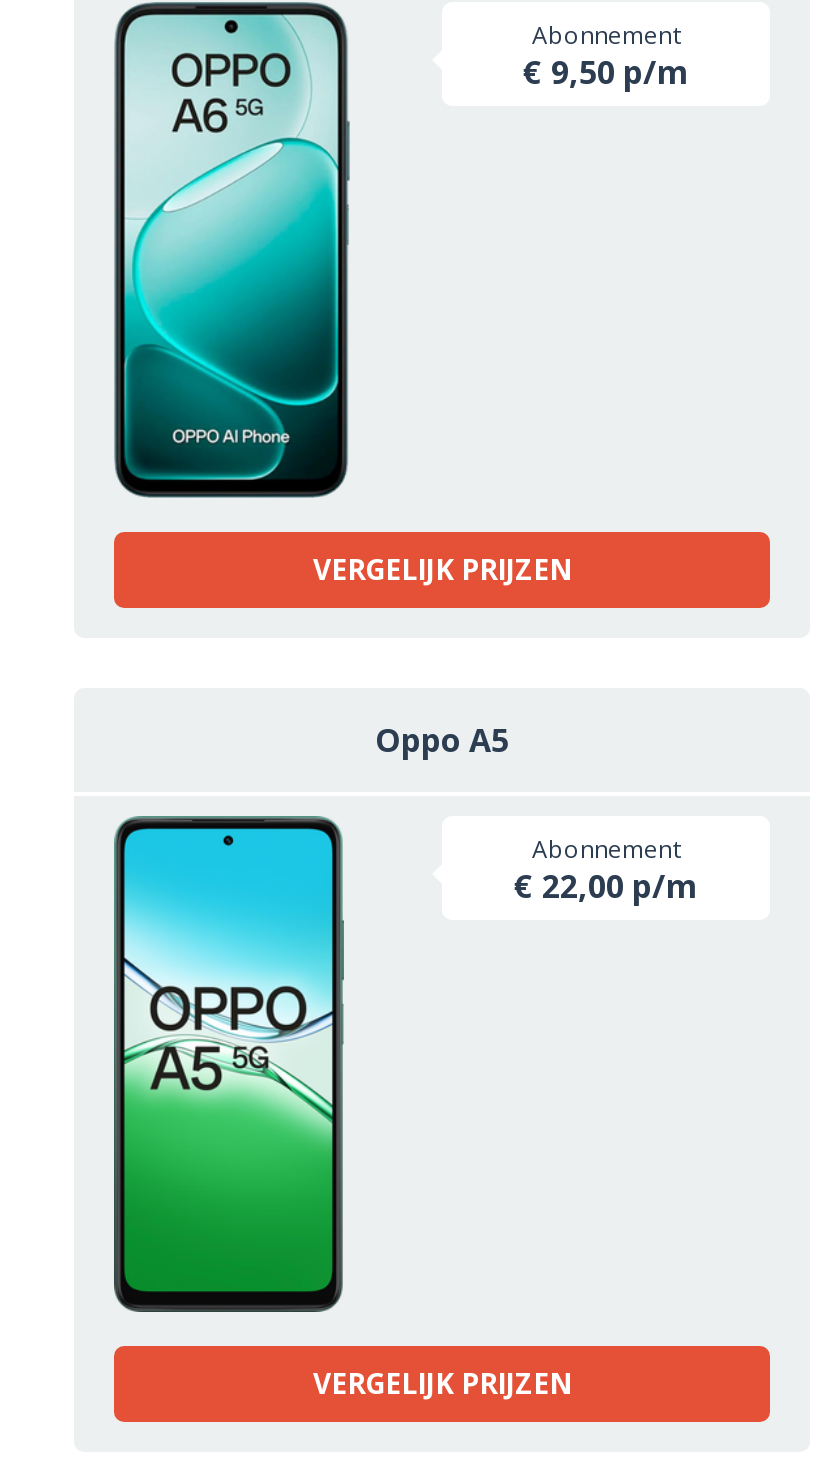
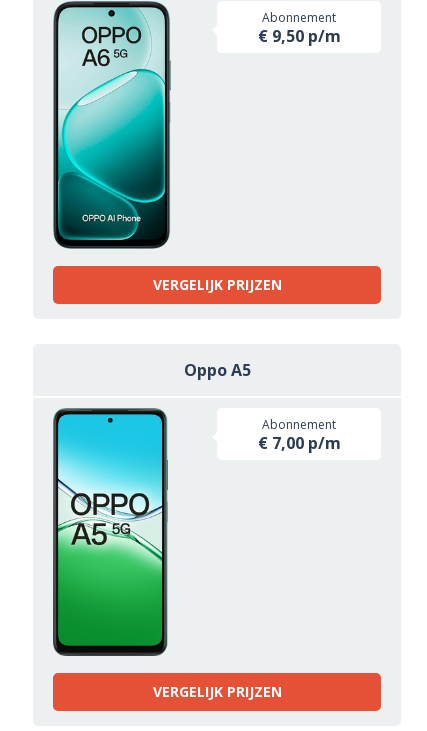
- € 22,00 p/m
+ € 7,00 p/m
